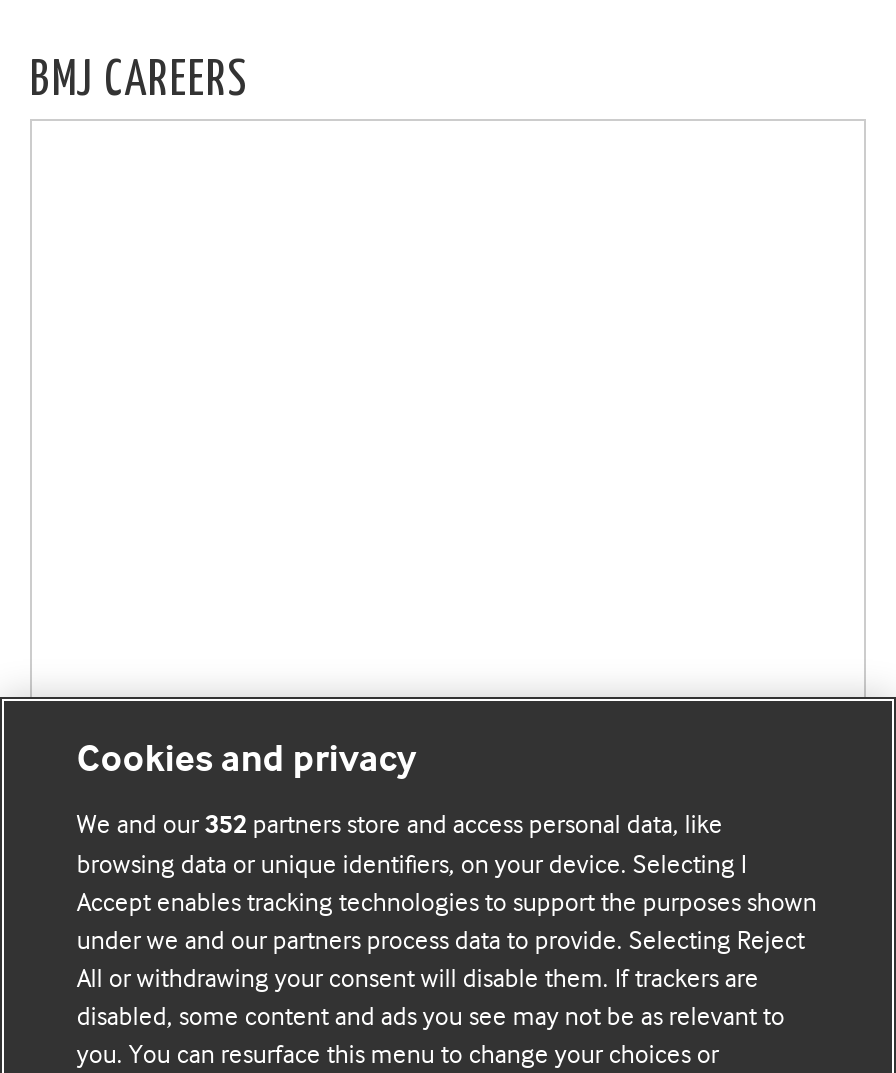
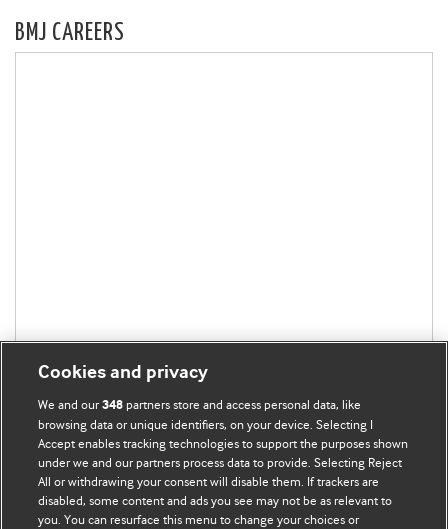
- We and our 352 partners store and access personal data, like
+ We and our 348 partners store and access personal data, like
